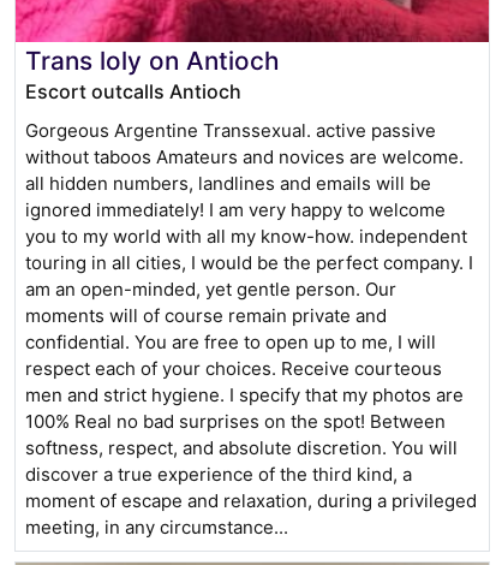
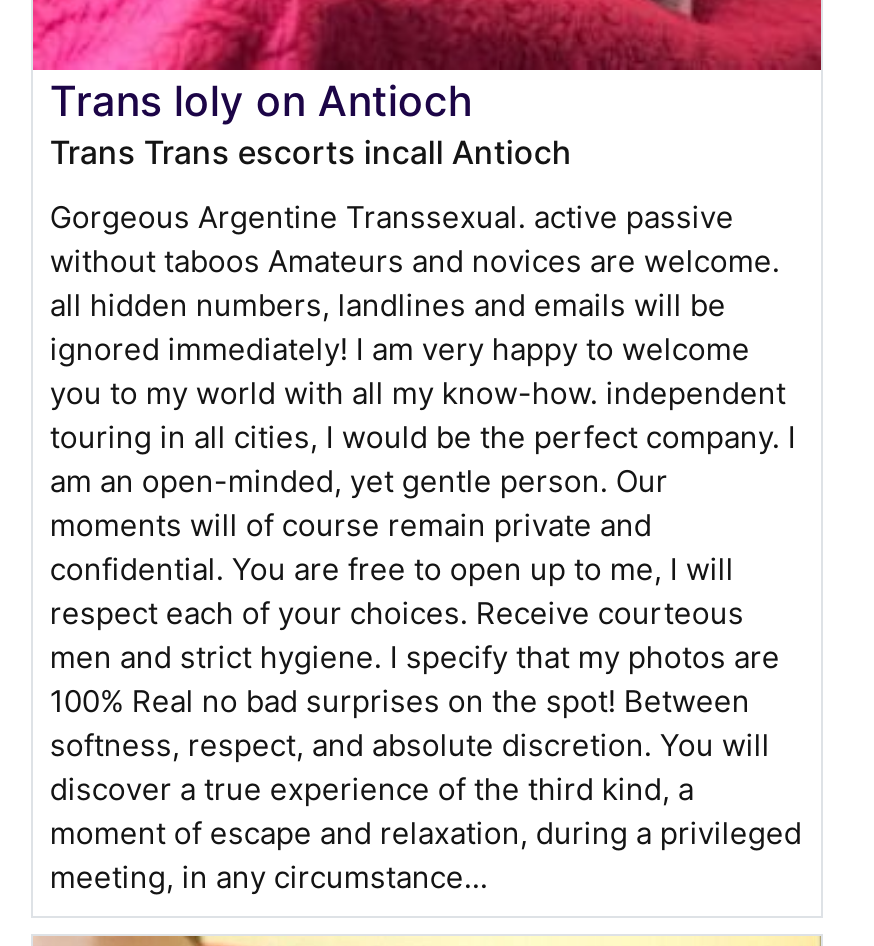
- Escort outcalls Antioch
+ Trans Trans escorts incall Antioch
